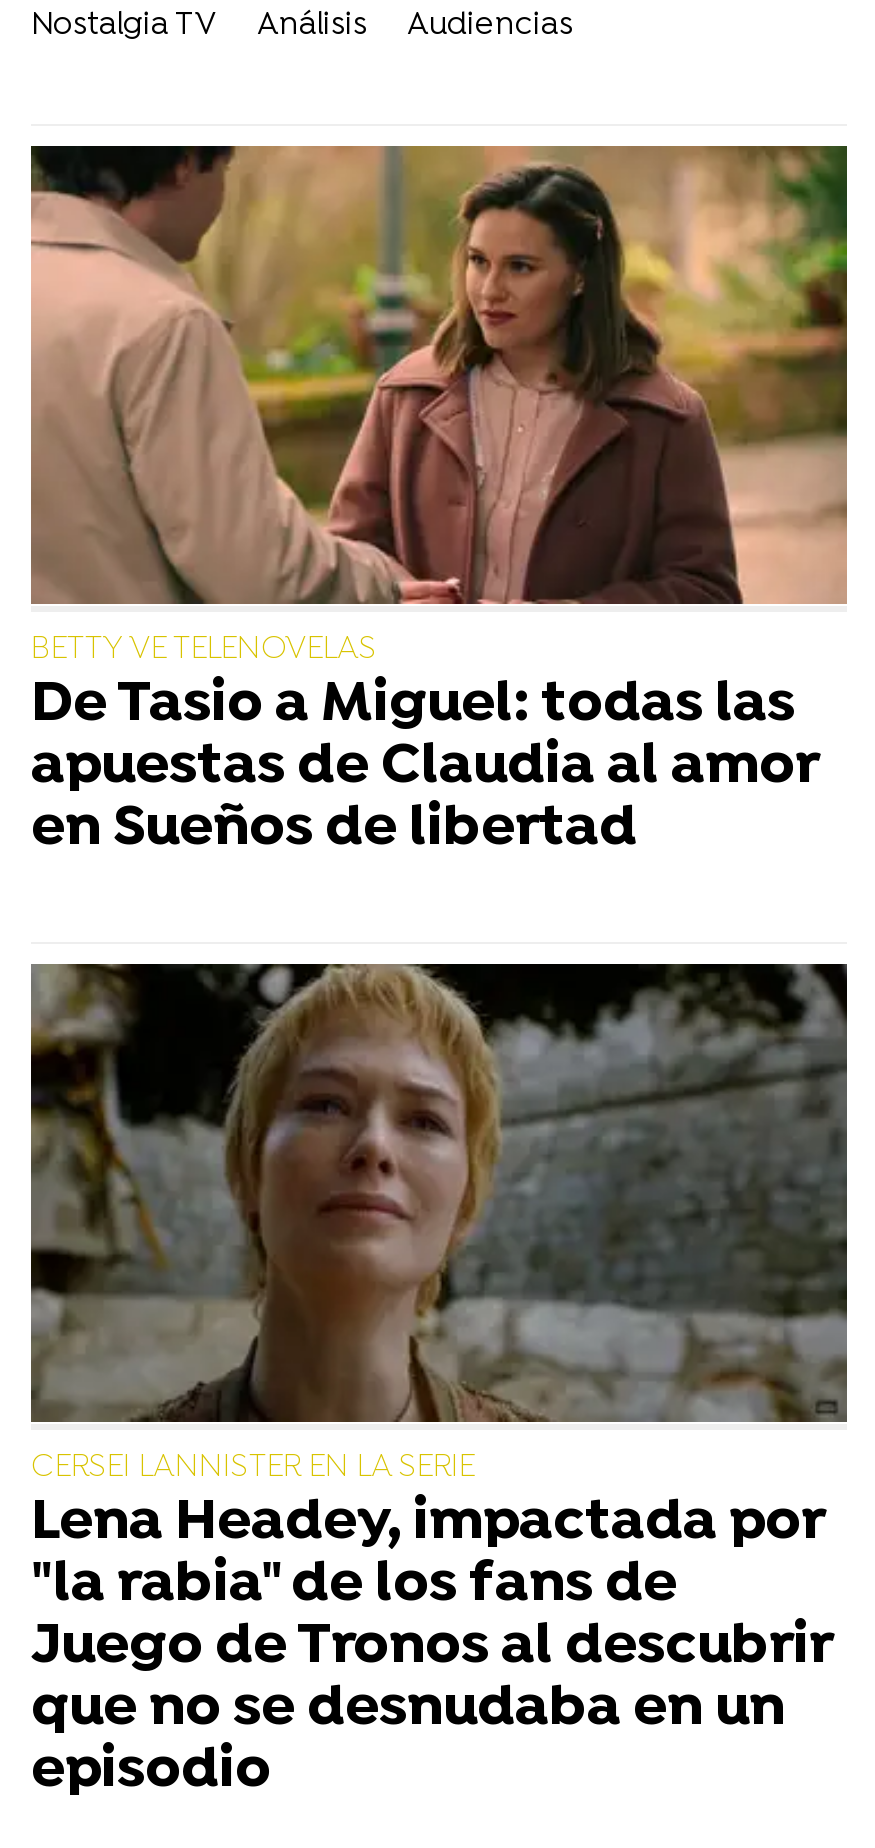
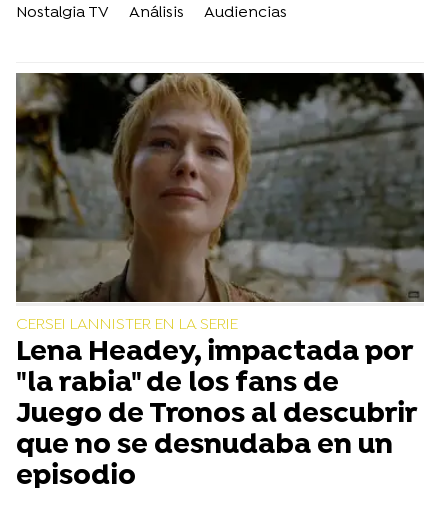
- [image]
- BETTY VE TELENOVELAS
- De Tasio a Miguel: todas las
- apuestas de Claudia al amor
- en Sueños de libertad
